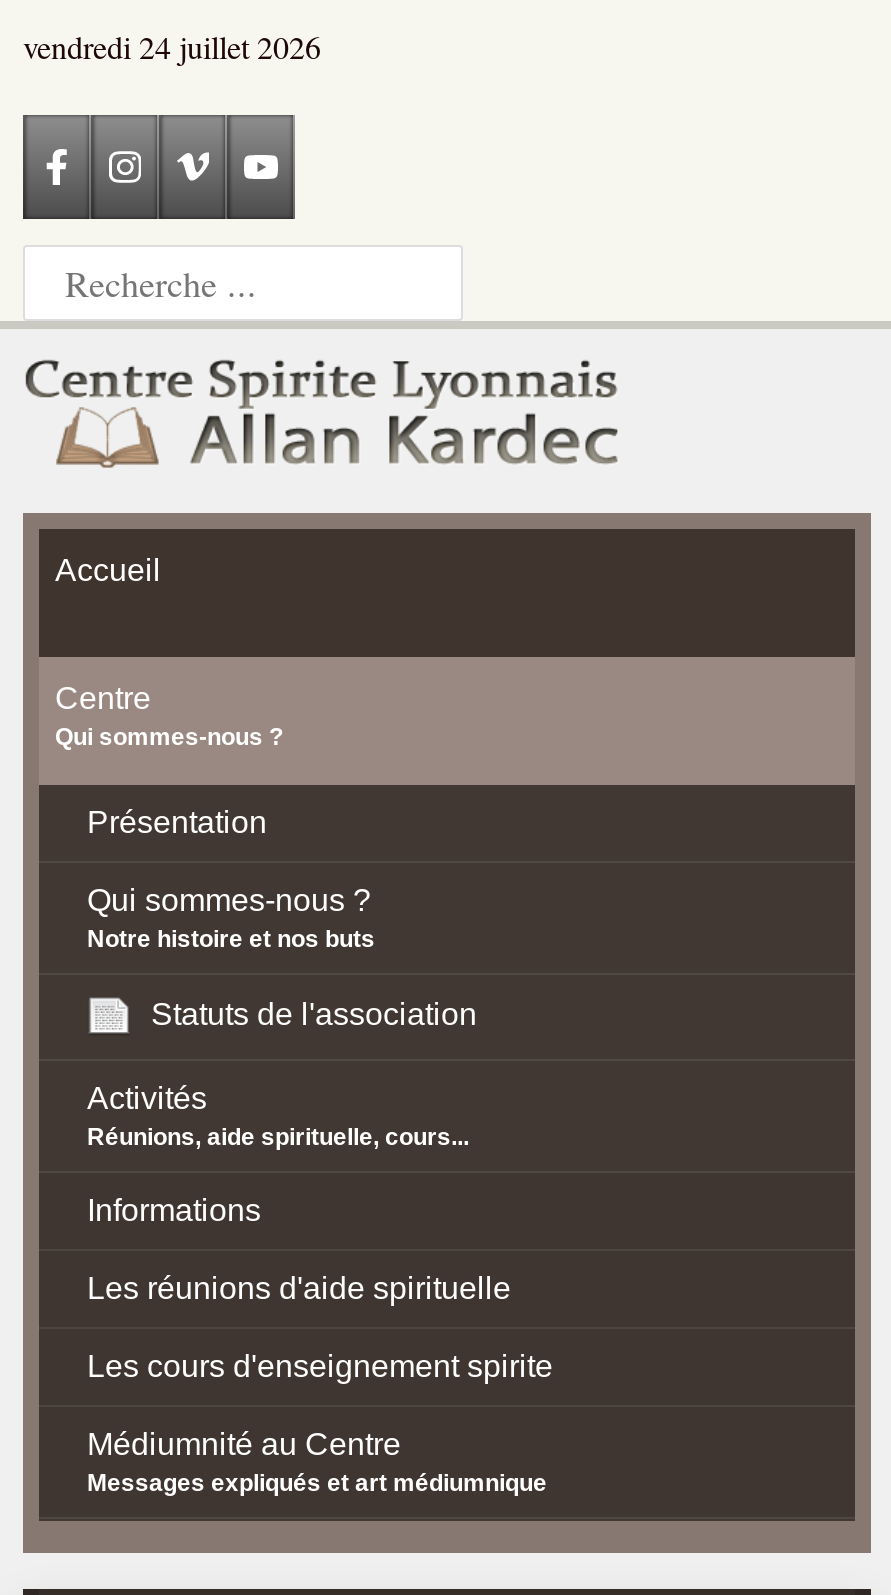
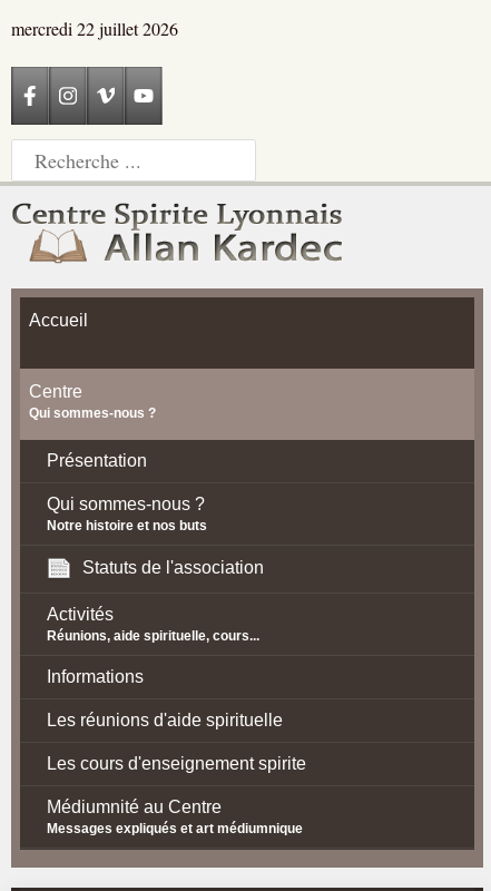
- vendredi 24 juillet 2026
+ mercredi 22 juillet 2026
